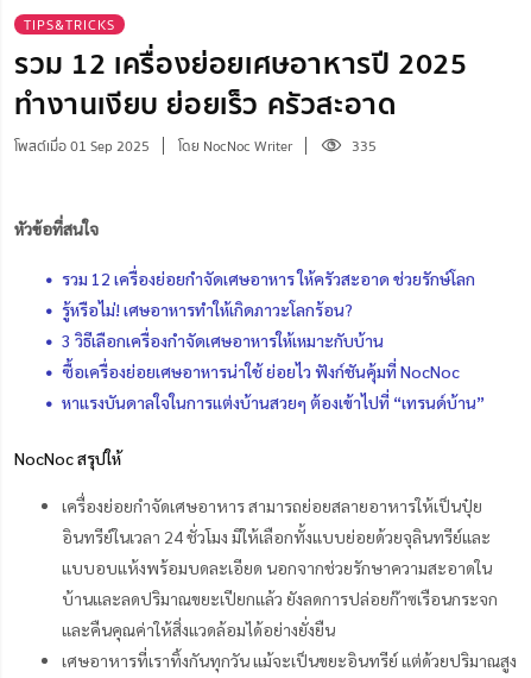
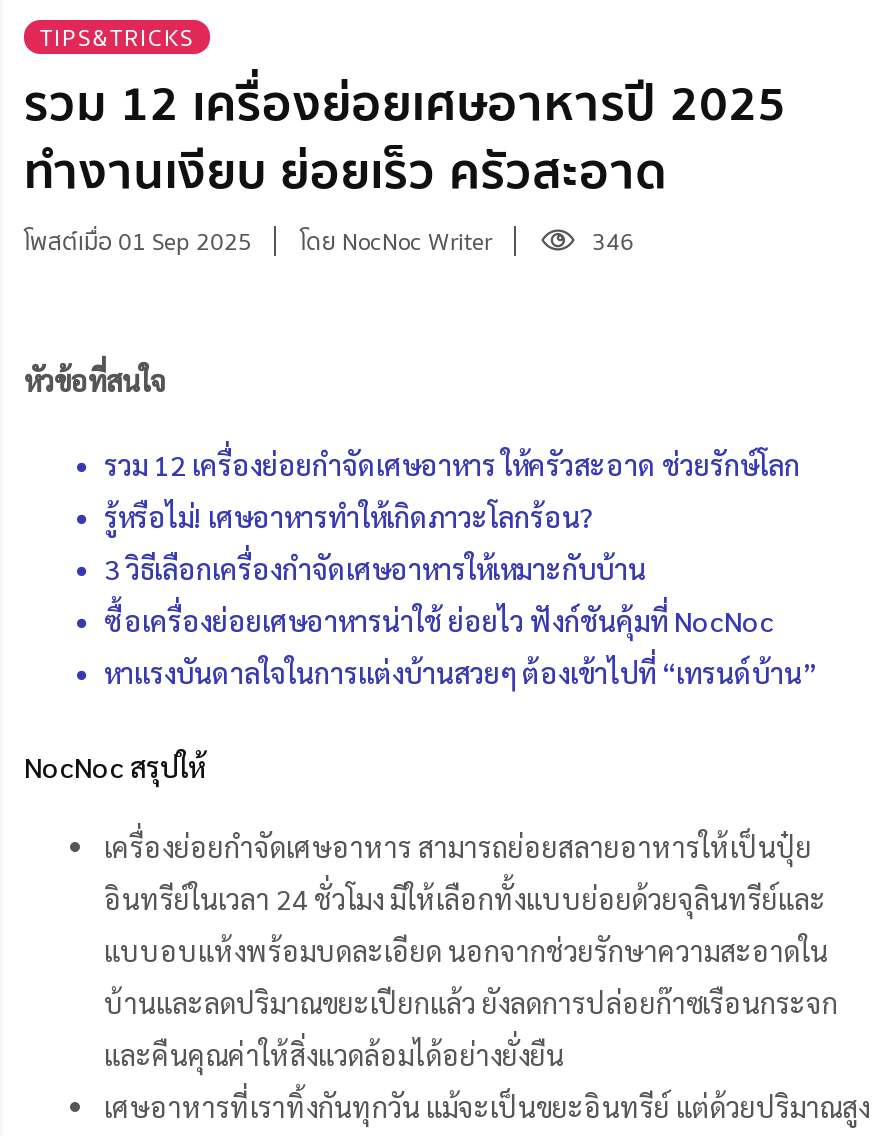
- 335
+ 346
